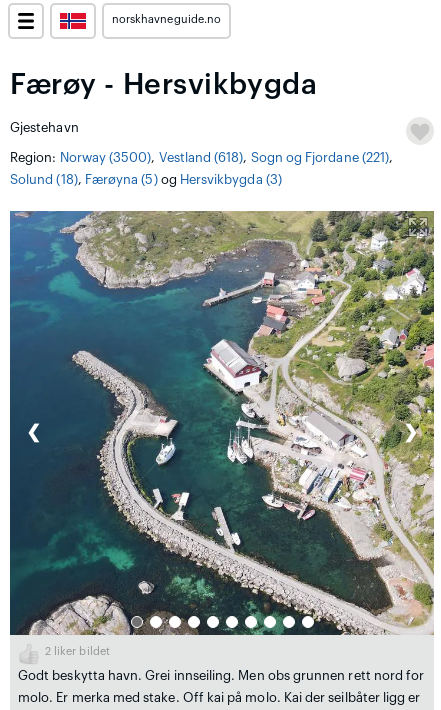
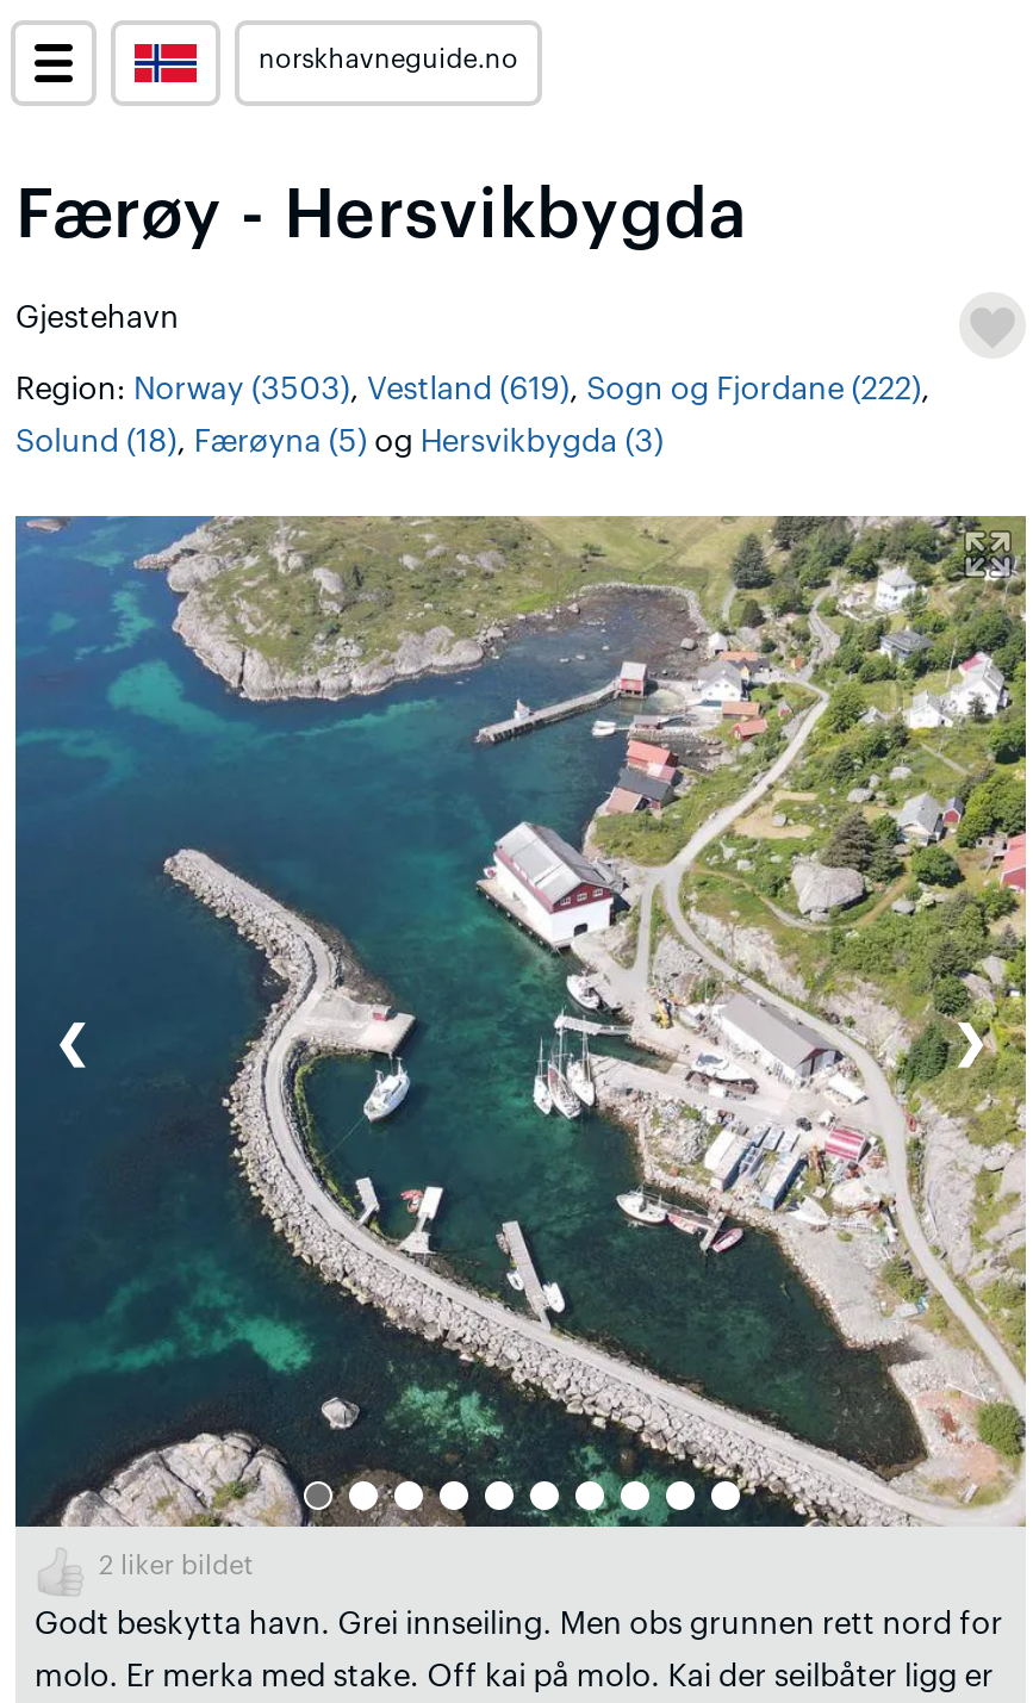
- Region: Norway (3500), Vestland (618), Sogn og Fjordane (221),
+ Region: Norway (3503), Vestland (619), Sogn og Fjordane (222),
